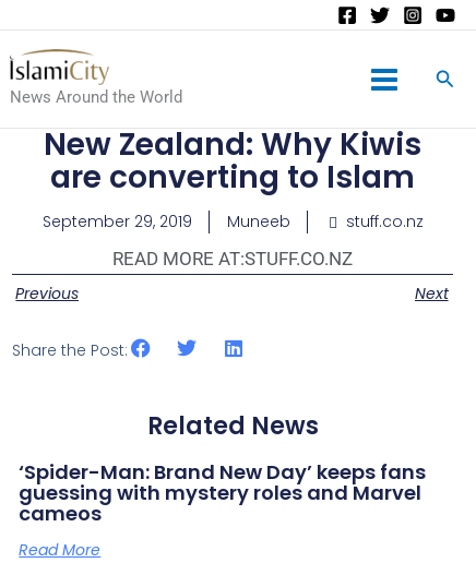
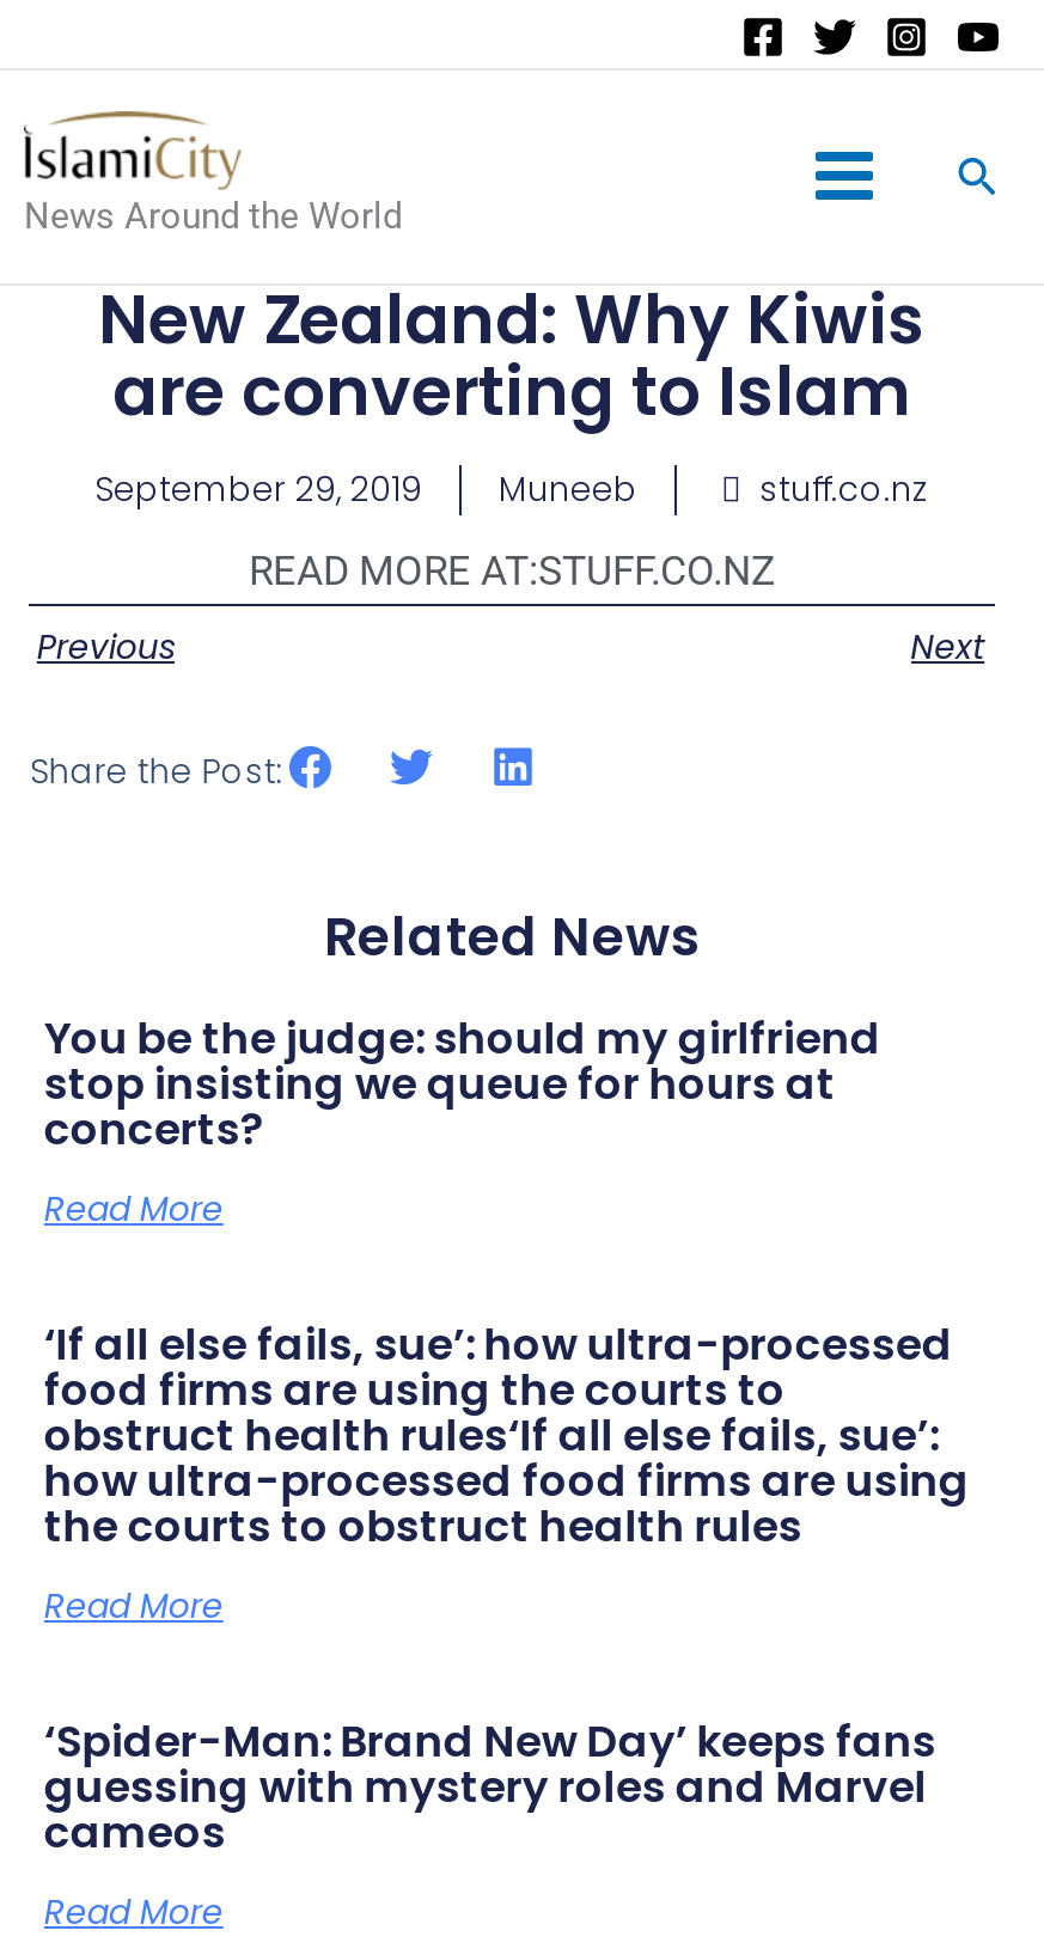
+ You be the judge: should my girlfriend
+ stop insisting we queue for hours at
+ concerts?
+ Read More
+ ‘If all else fails, sue’: how ultra-processed
+ food firms are using the courts to
+ obstruct health rules‘If all else fails, sue’:
+ how ultra-processed food firms are using
+ the courts to obstruct health rules
+ Read More
